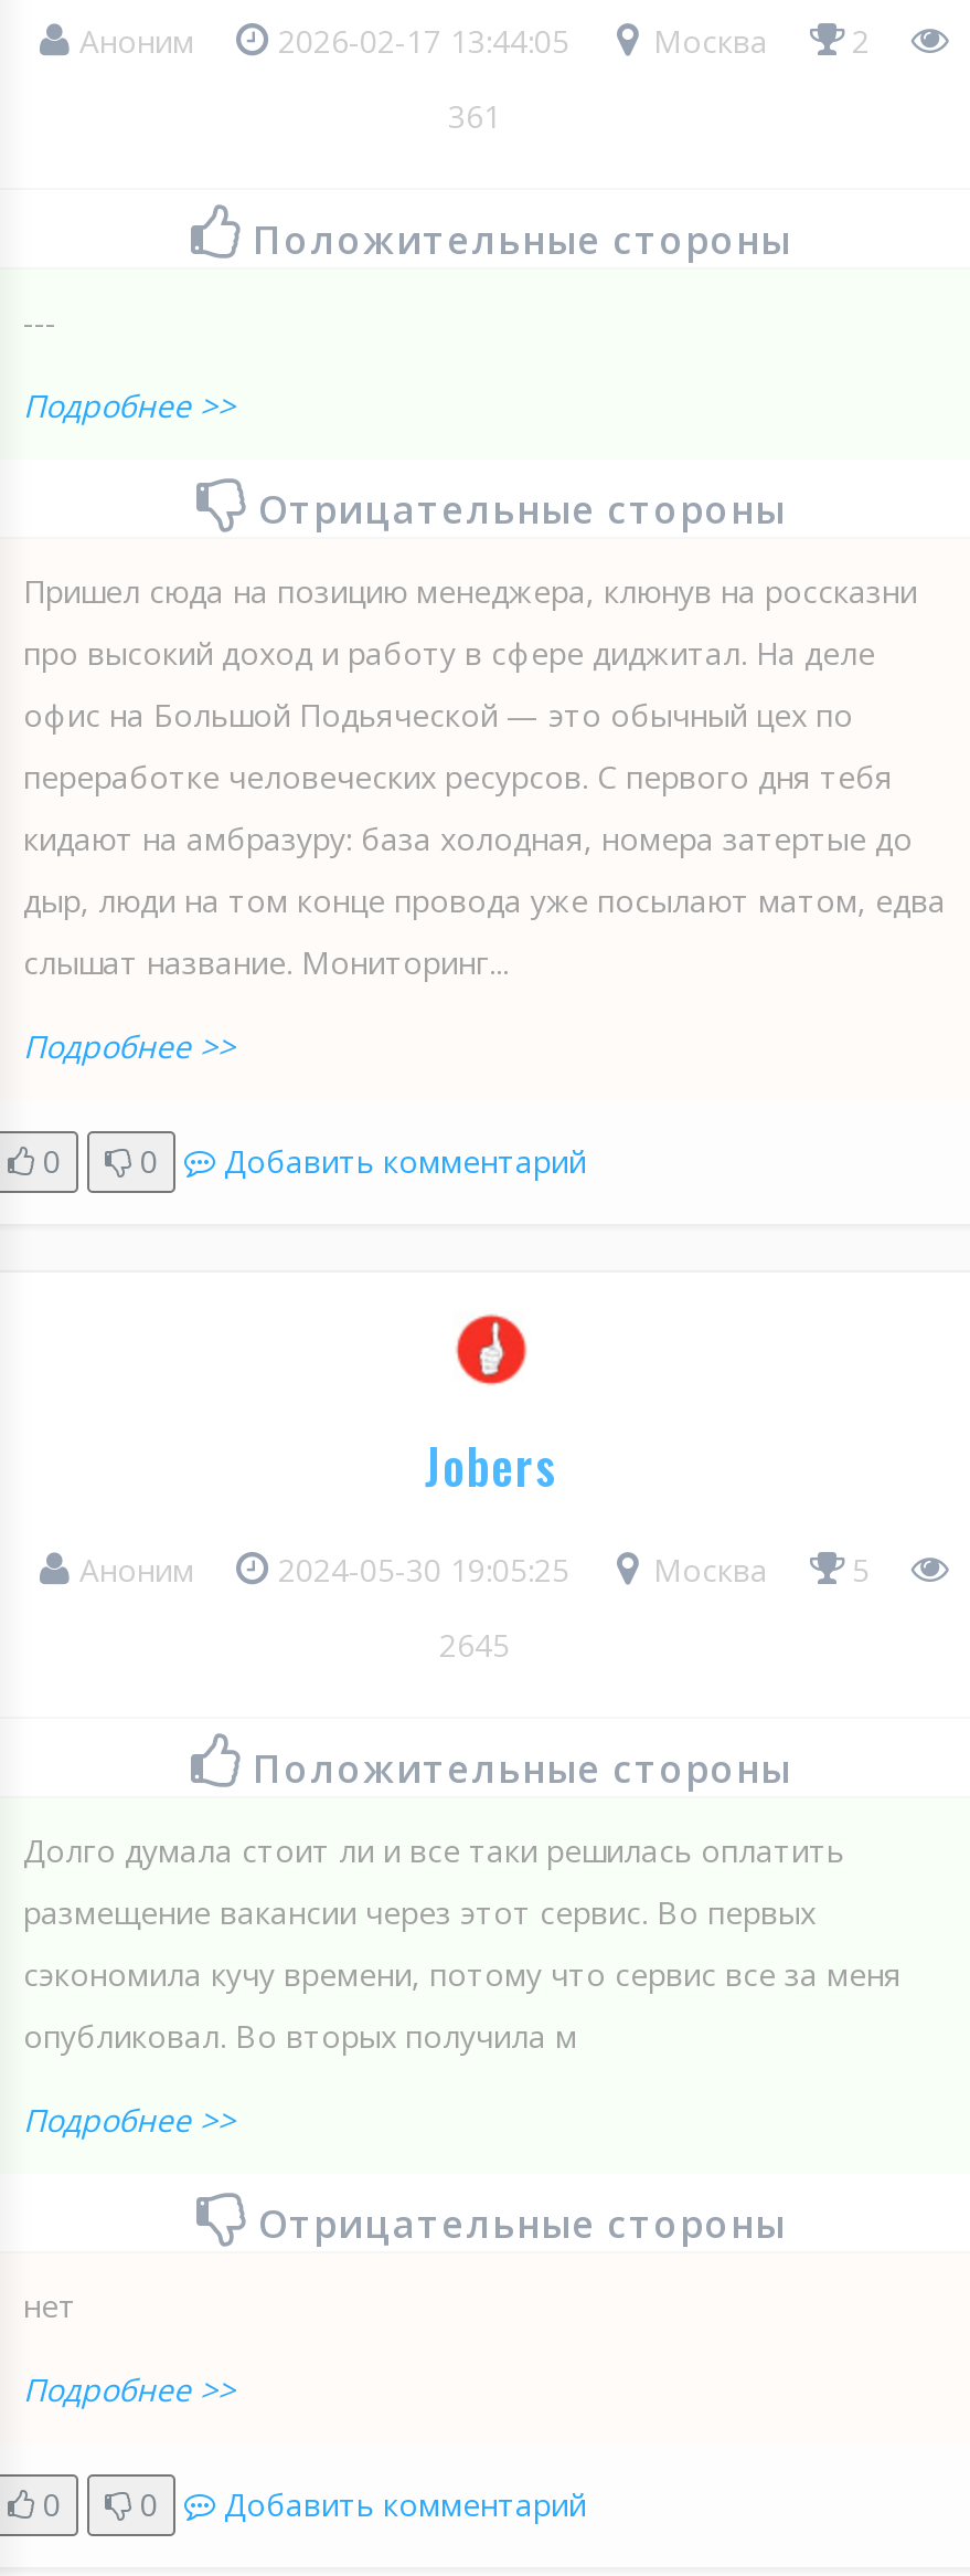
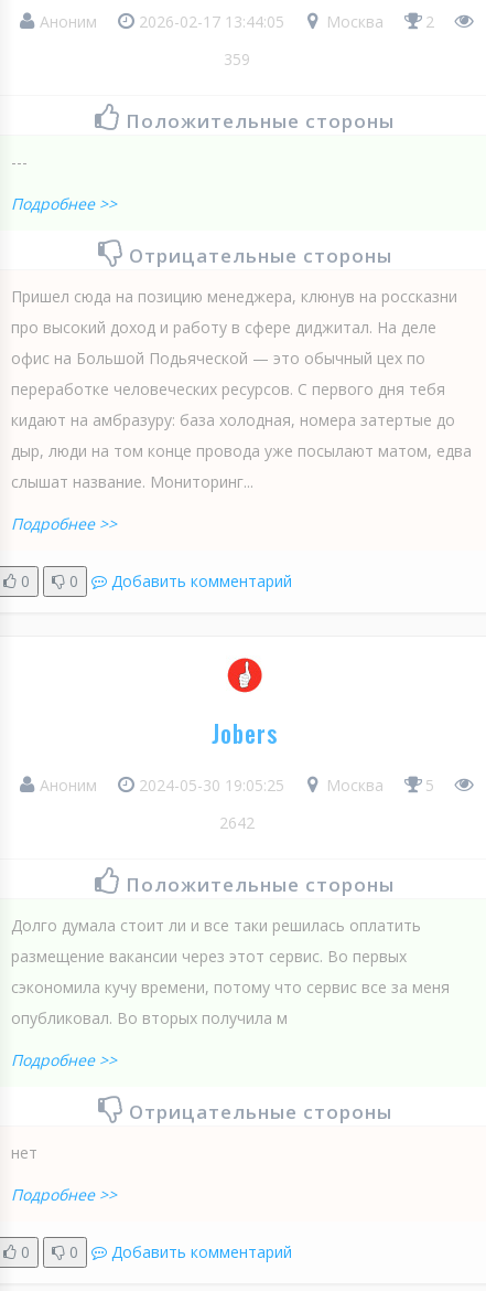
- 361
+ 359

- 2645
+ 2642
